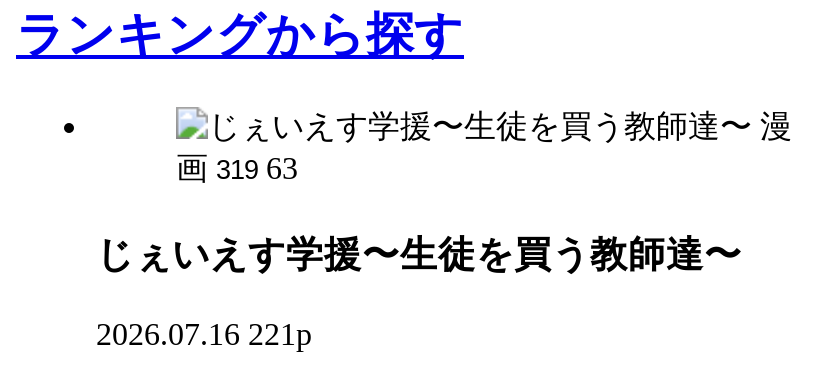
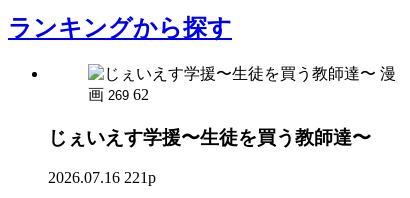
- 画 319 63
+ 画 269 62
